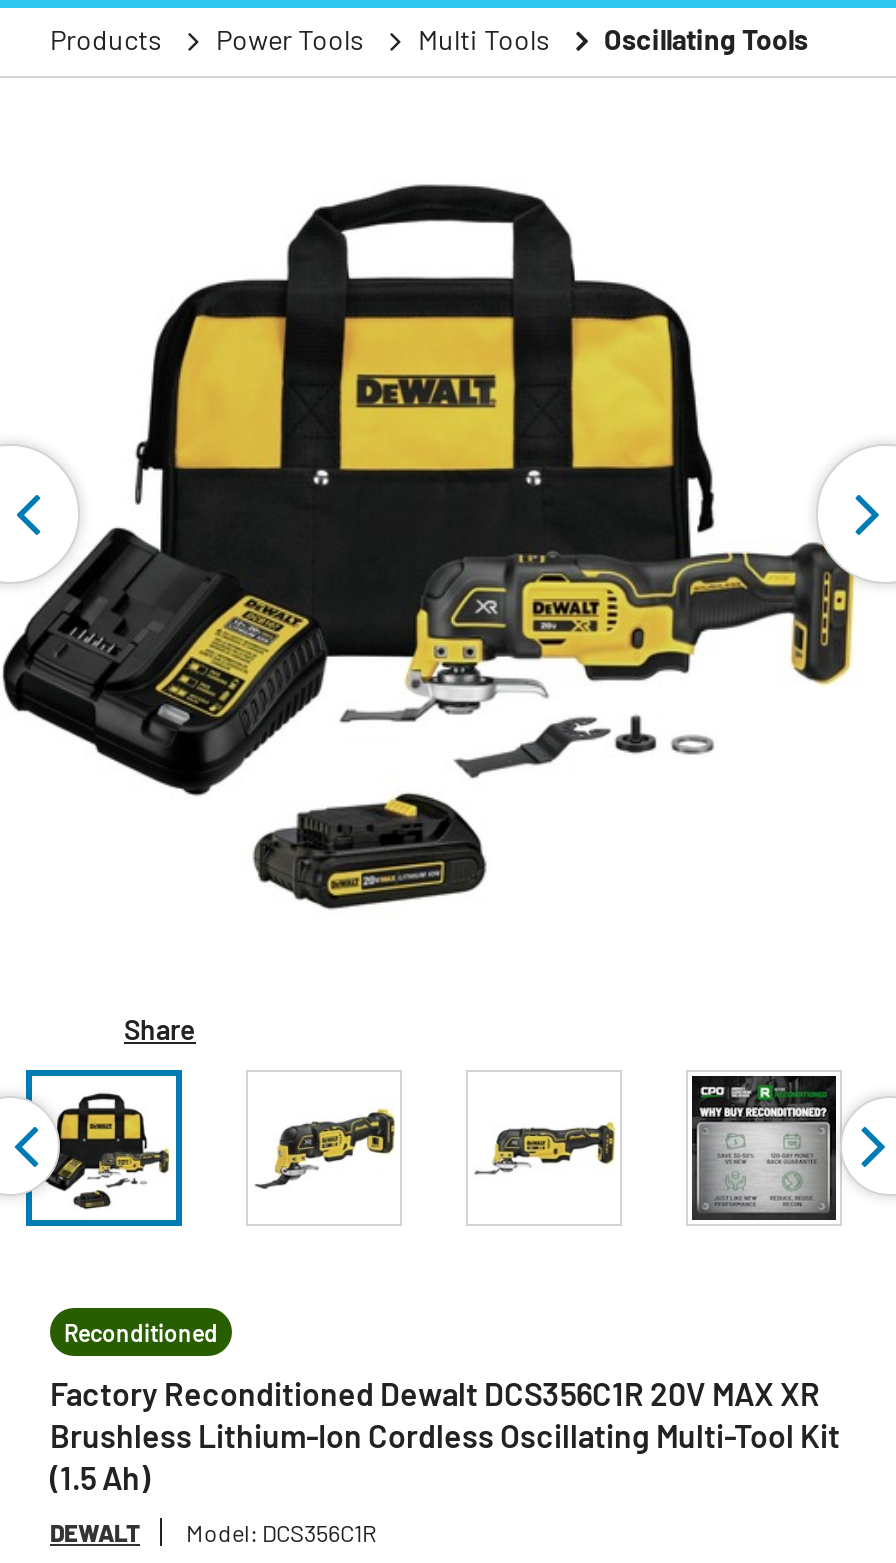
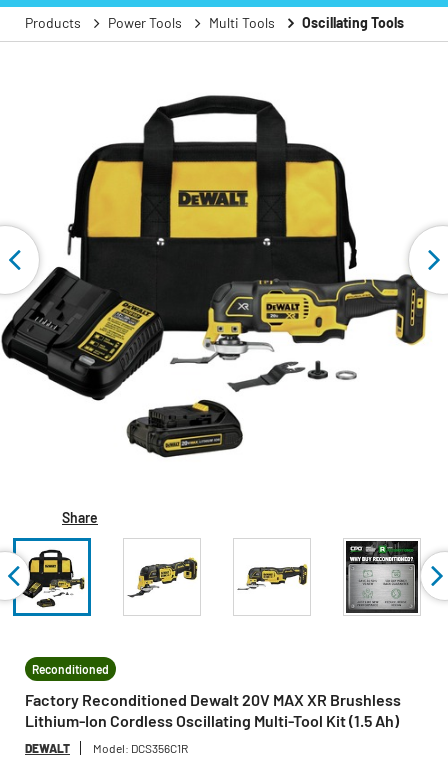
- Factory Reconditioned Dewalt DCS356C1R 20V MAX XR
- Brushless Lithium-Ion Cordless Oscillating Multi-Tool Kit
- (1.5 Ah)
+ Factory Reconditioned Dewalt 20V MAX XR Brushless
+ Lithium-Ion Cordless Oscillating Multi-Tool Kit (1.5 Ah)
